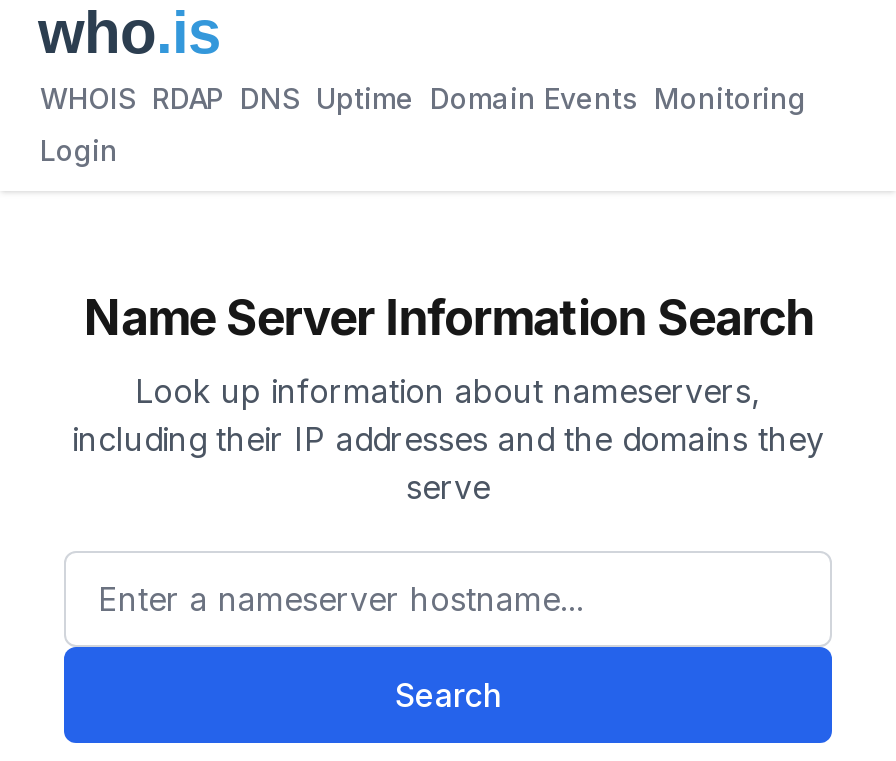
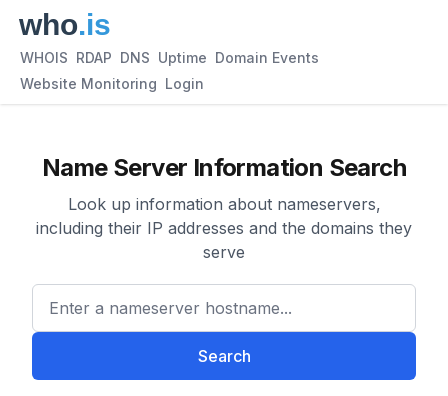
- WHOIS RDAP DNS Uptime Domain Events Monitoring
+ WHOIS RDAP DNS Uptime Domain Events

- Login
+ Website Monitoring Login
